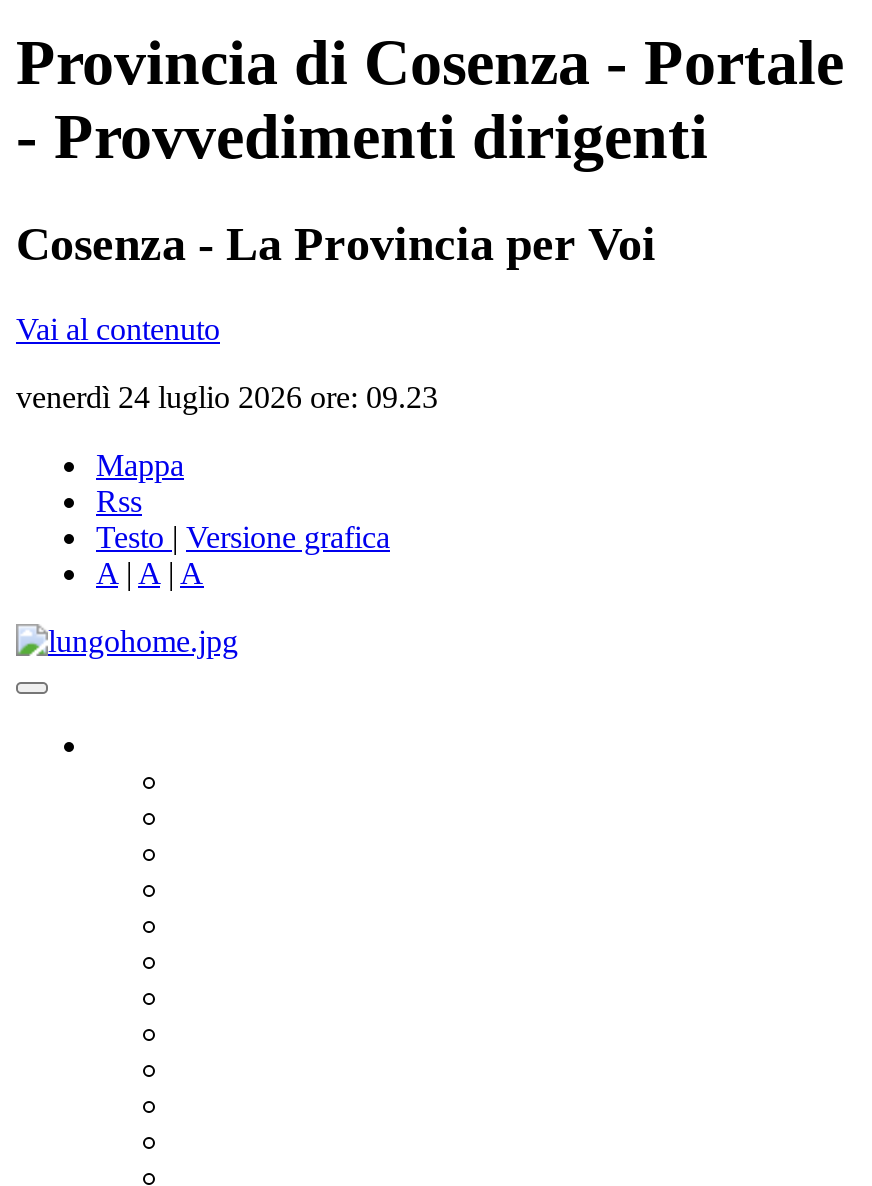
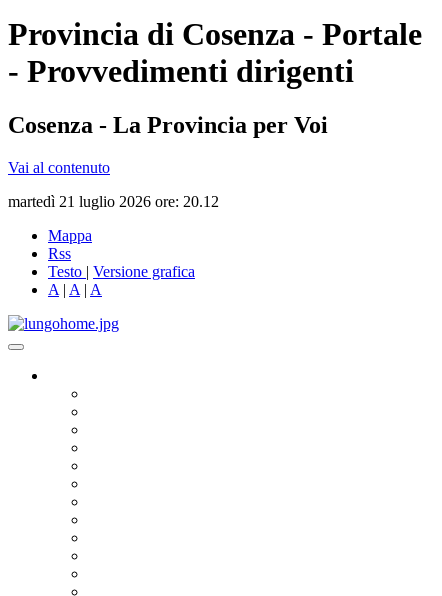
- venerdì 24 luglio 2026 ore: 09.23
+ martedì 21 luglio 2026 ore: 20.12
